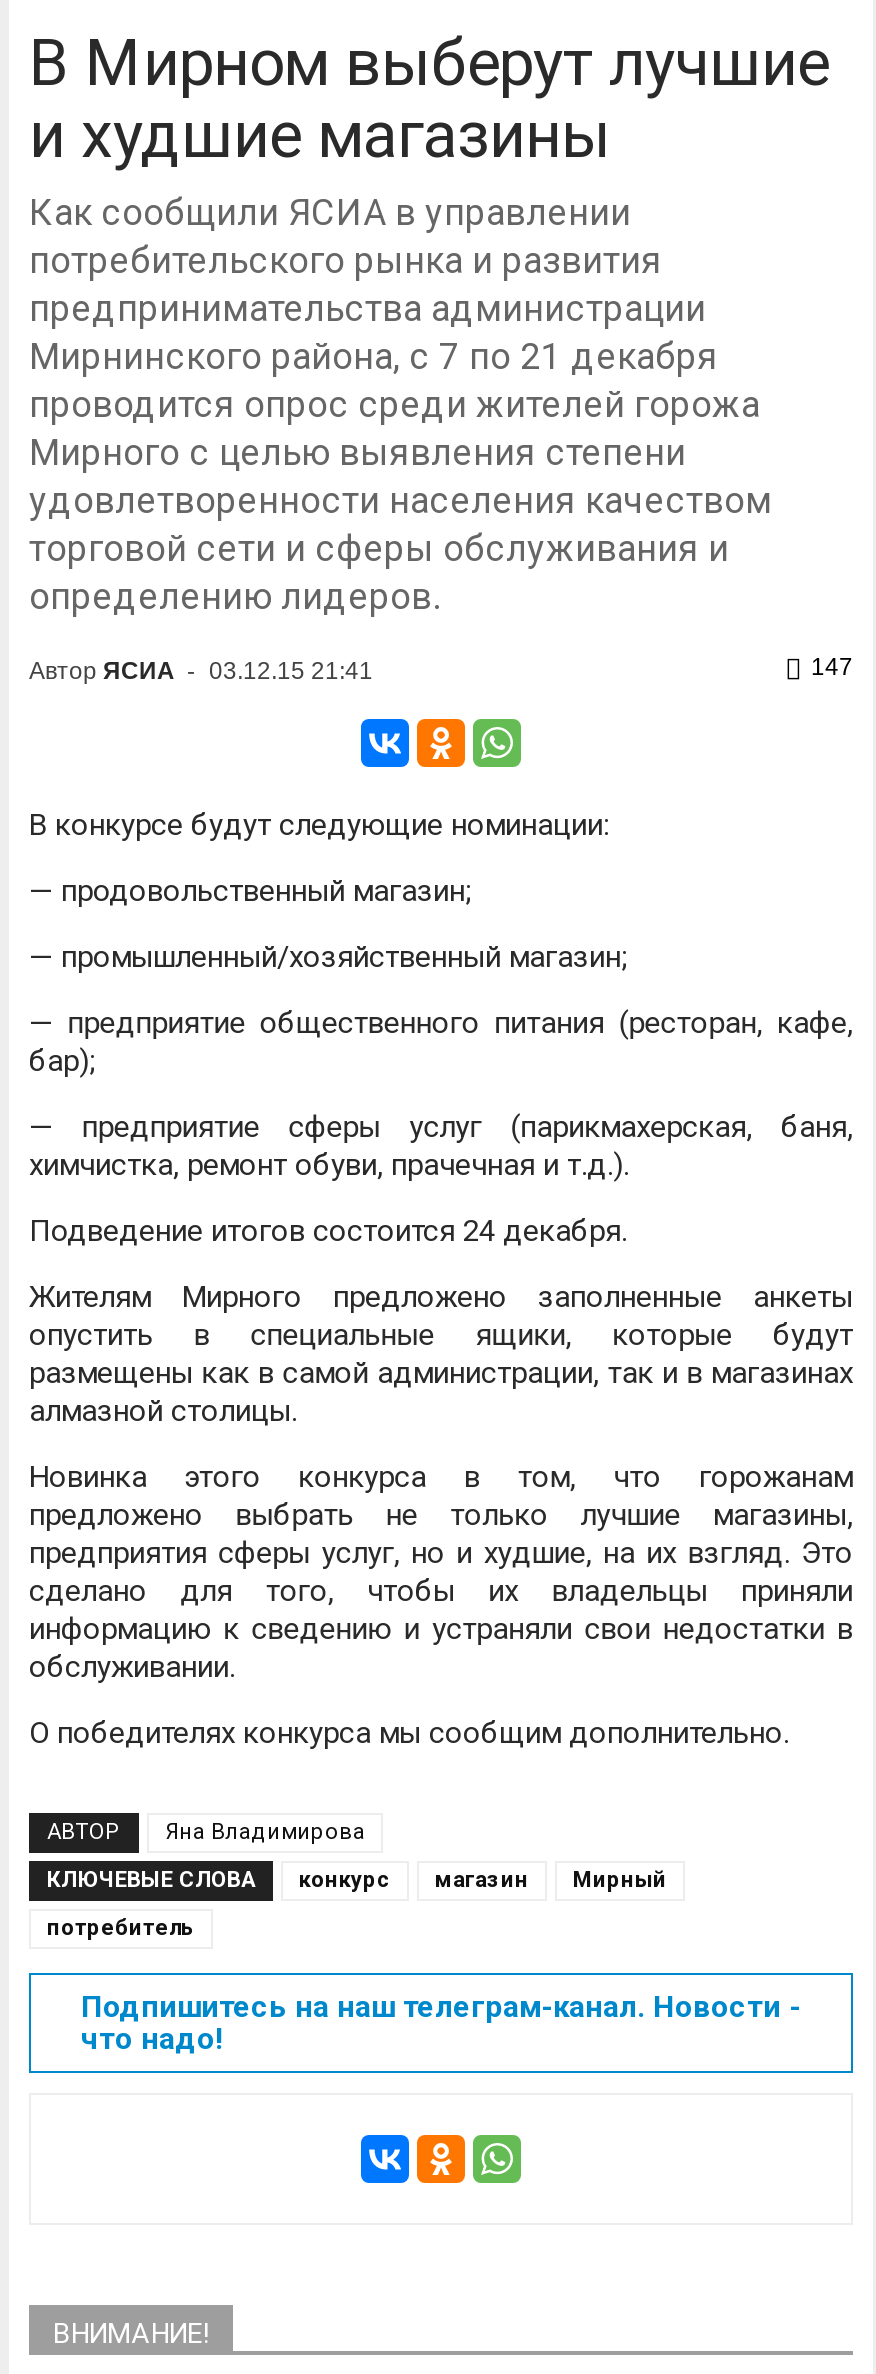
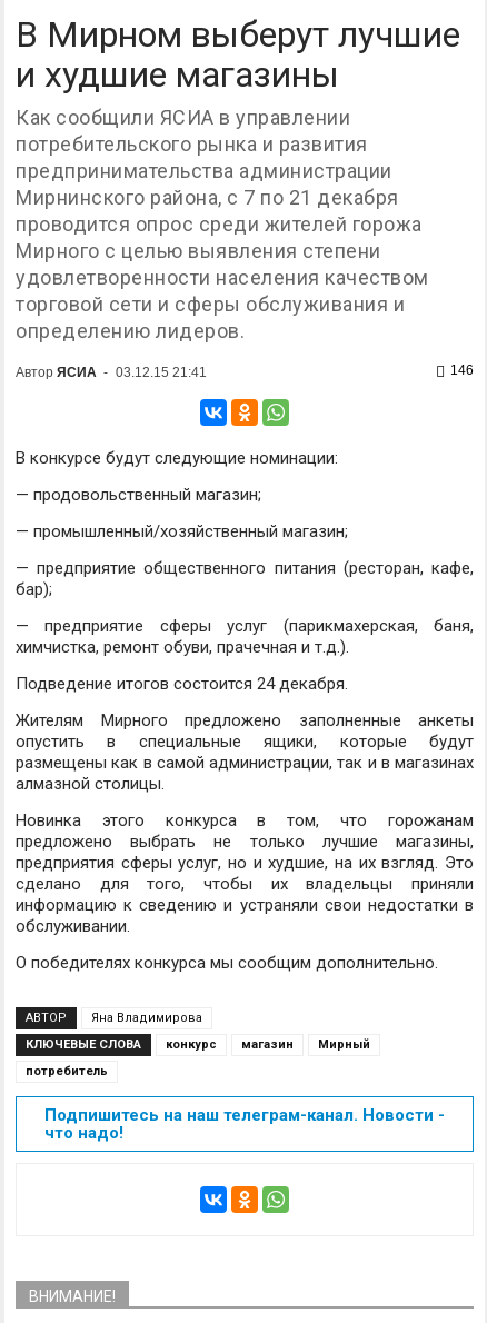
- 147
+ 146
